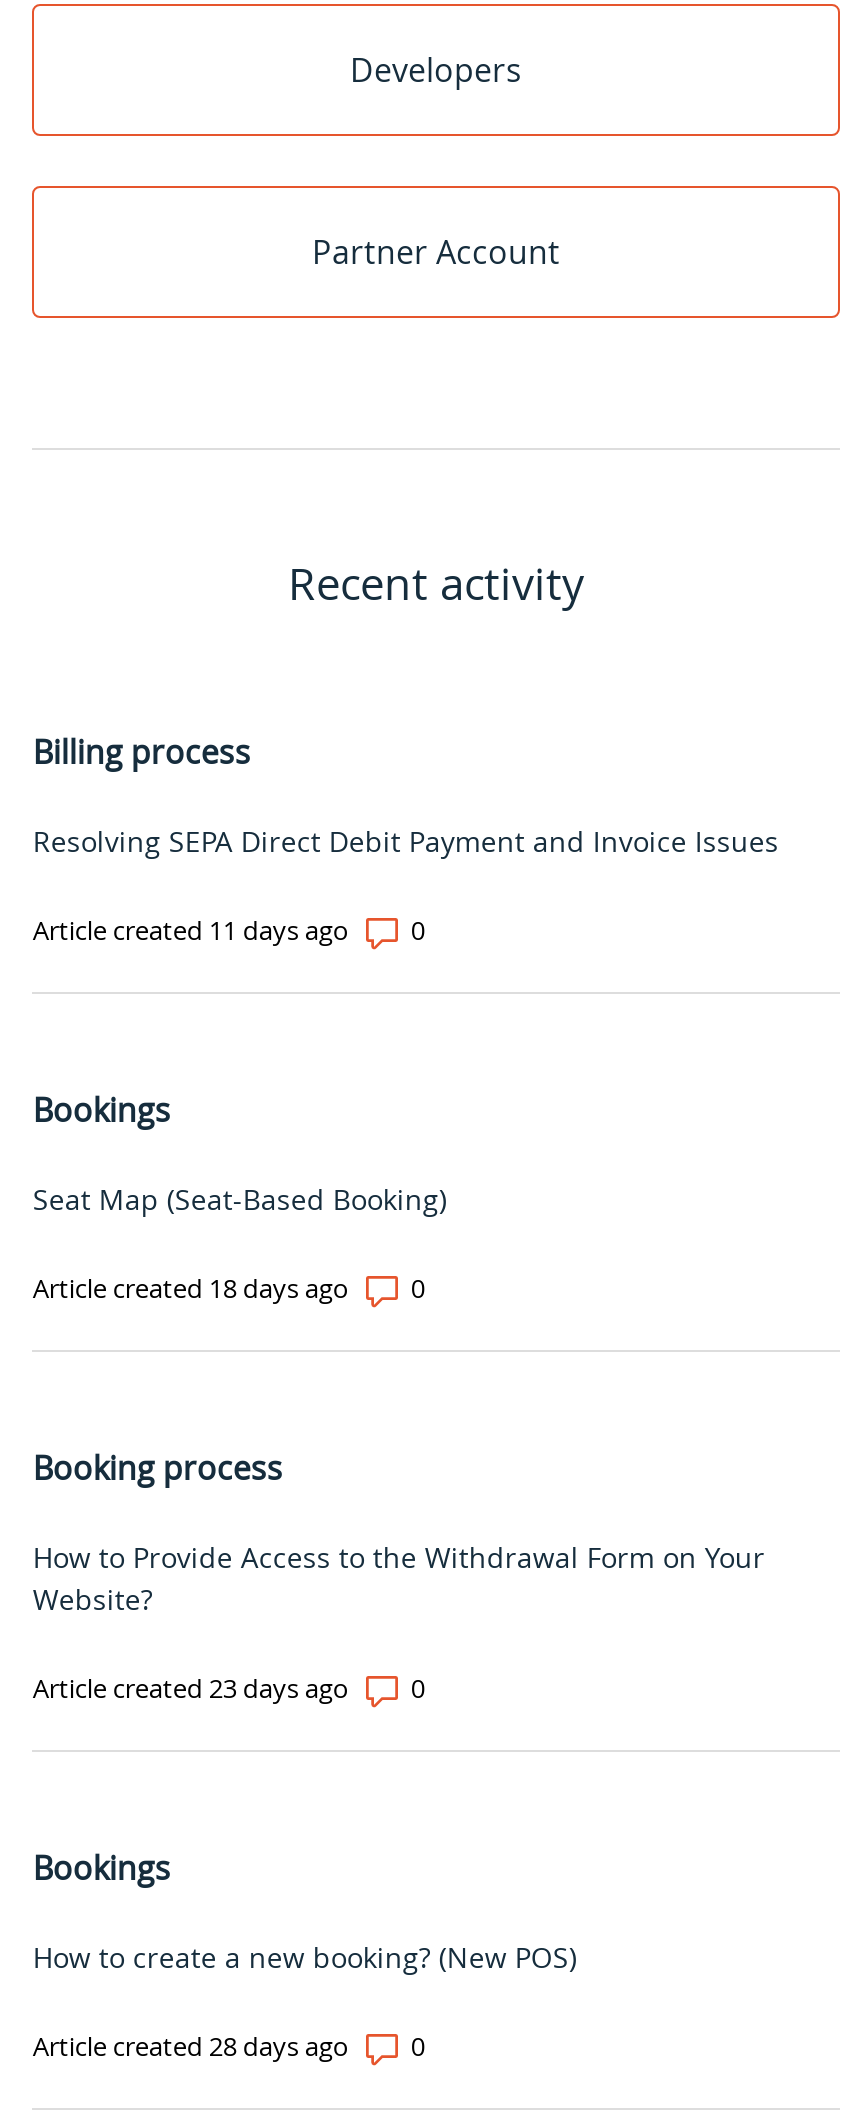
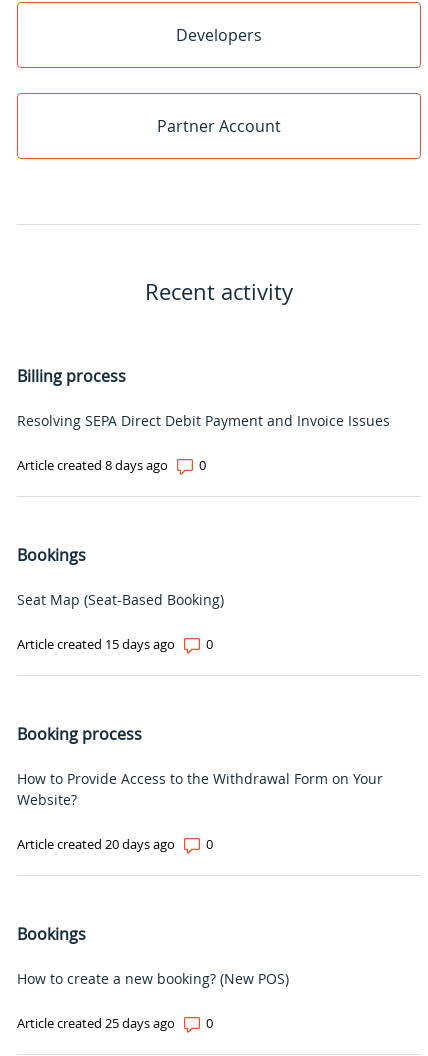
- Article created 11 days ago
+ Article created 8 days ago

- Article created 18 days ago
+ Article created 15 days ago

- Article created 23 days ago
+ Article created 20 days ago

- Article created 28 days ago
+ Article created 25 days ago
